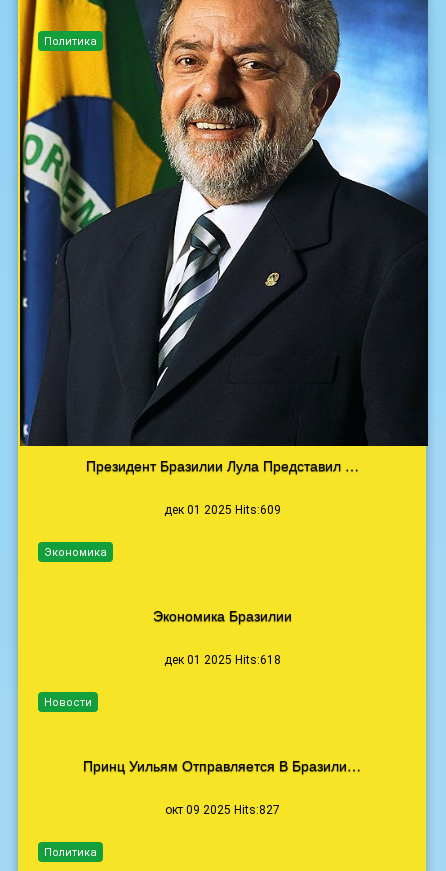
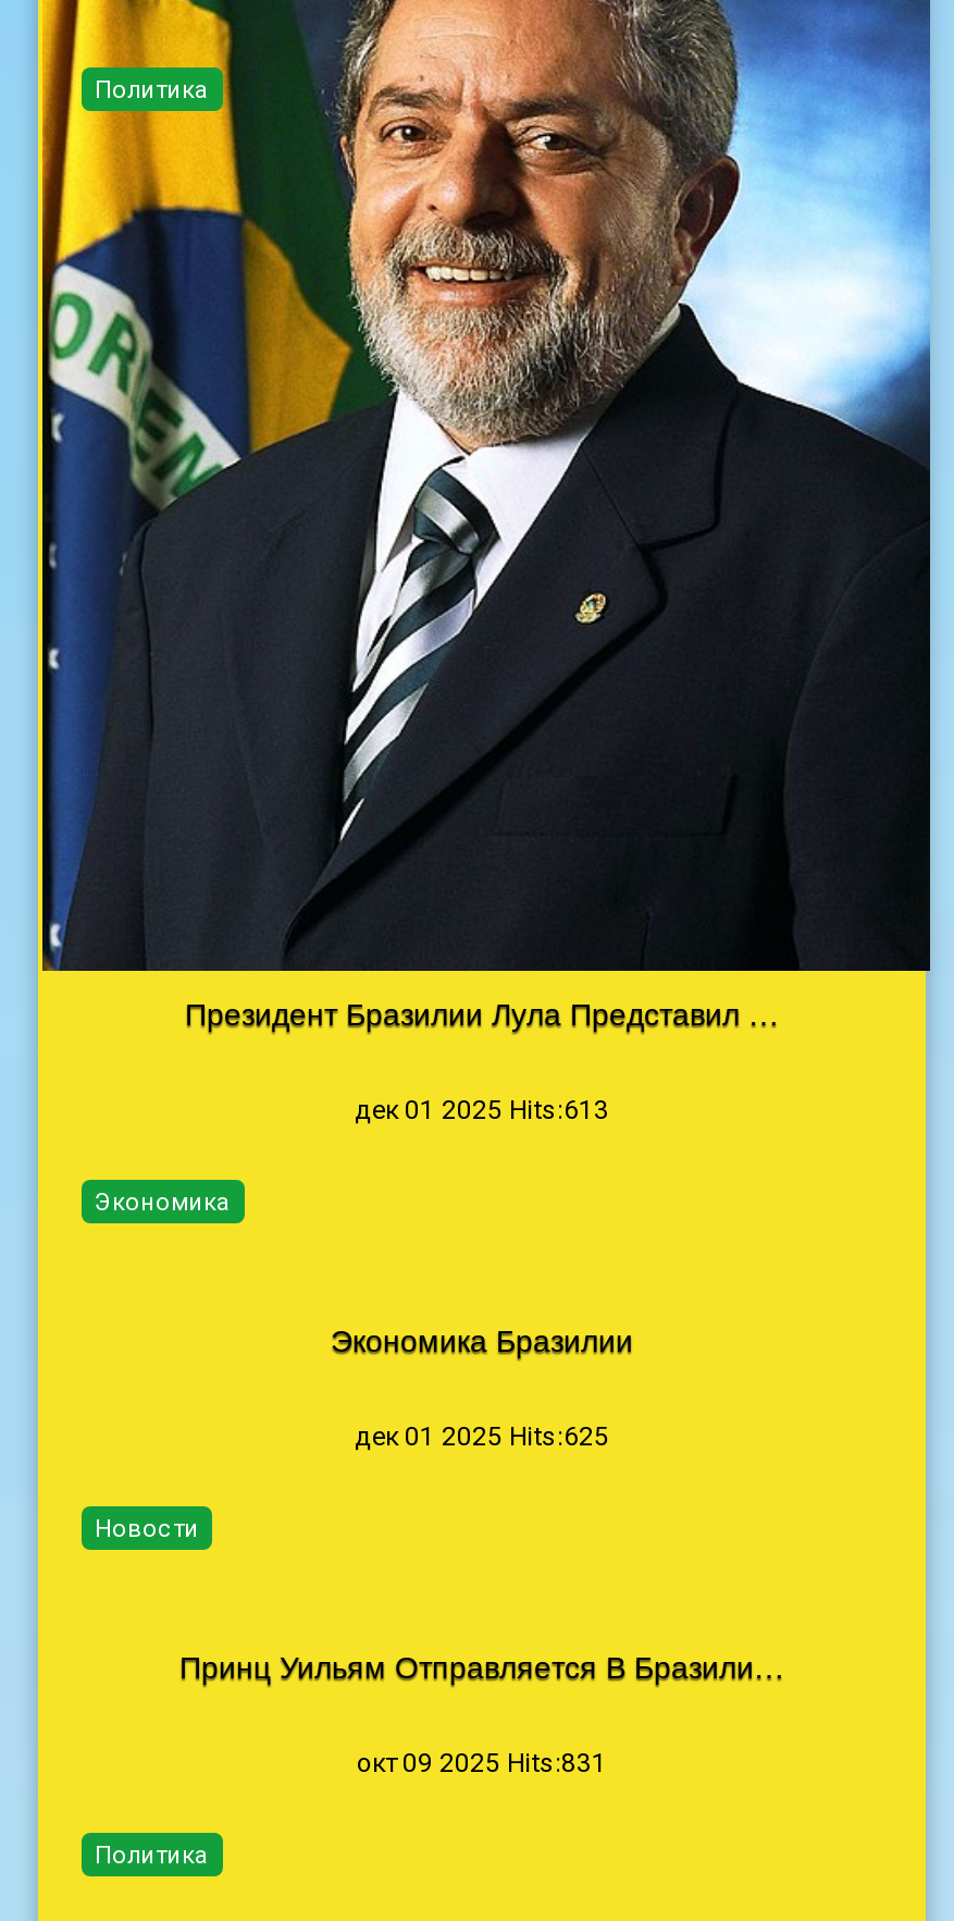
- дек 01 2025 Hits:609
+ дек 01 2025 Hits:613

- дек 01 2025 Hits:618
+ дек 01 2025 Hits:625

- окт 09 2025 Hits:827
+ окт 09 2025 Hits:831
